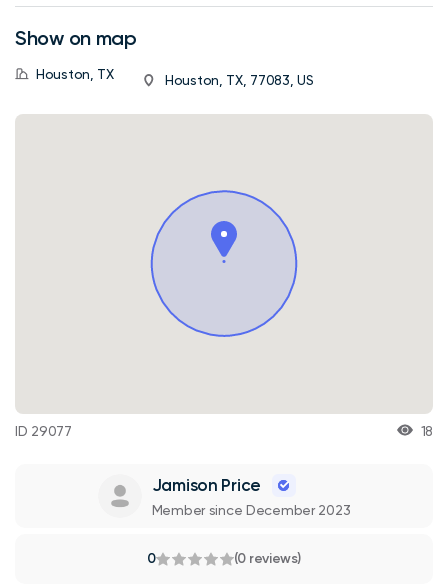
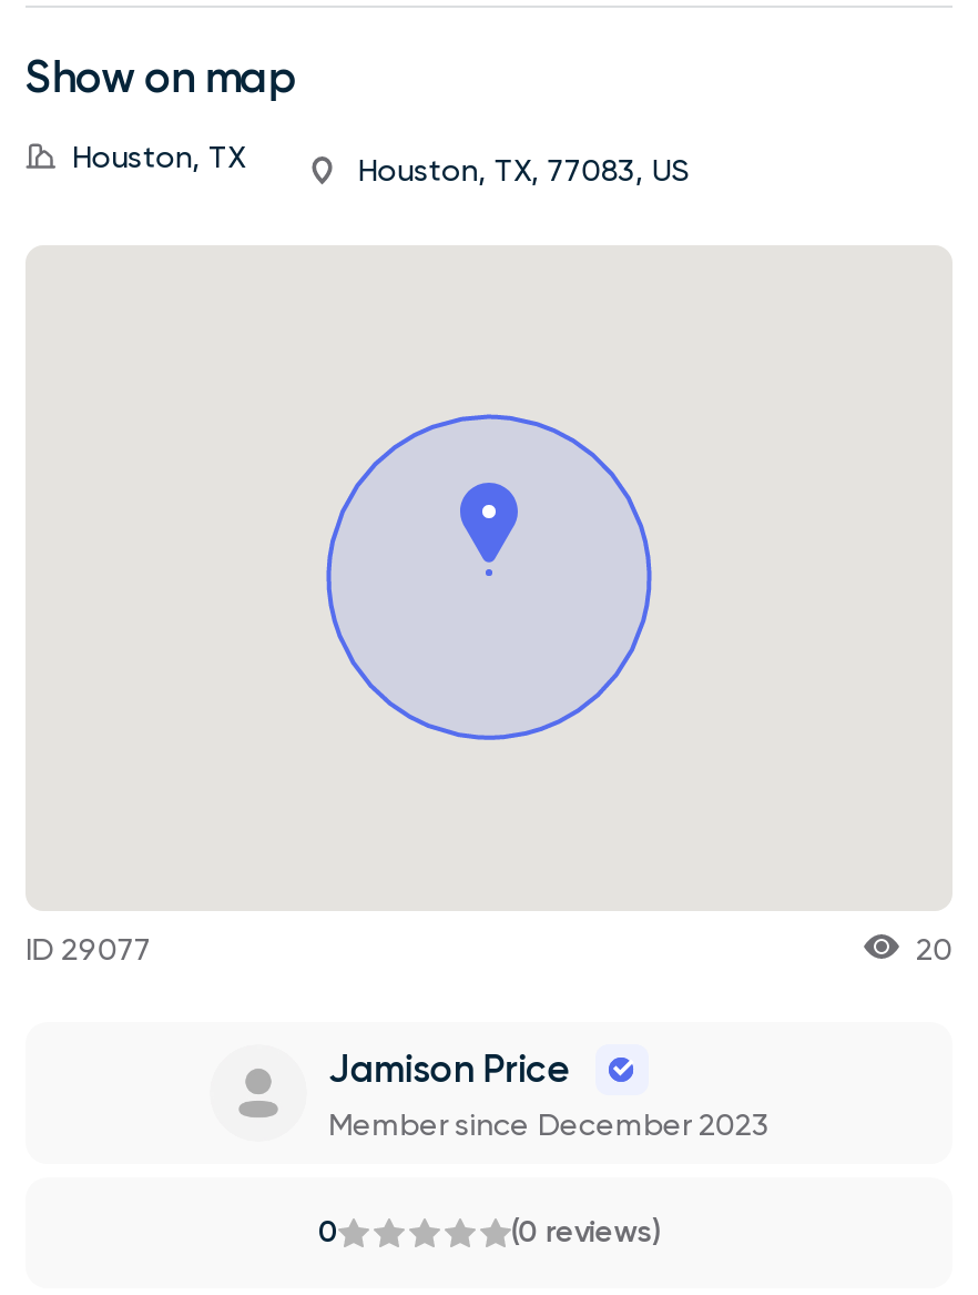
- 18
+ 20
